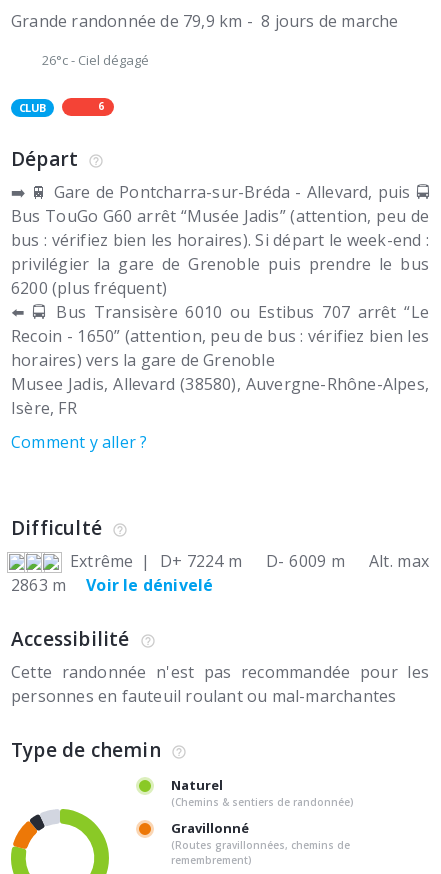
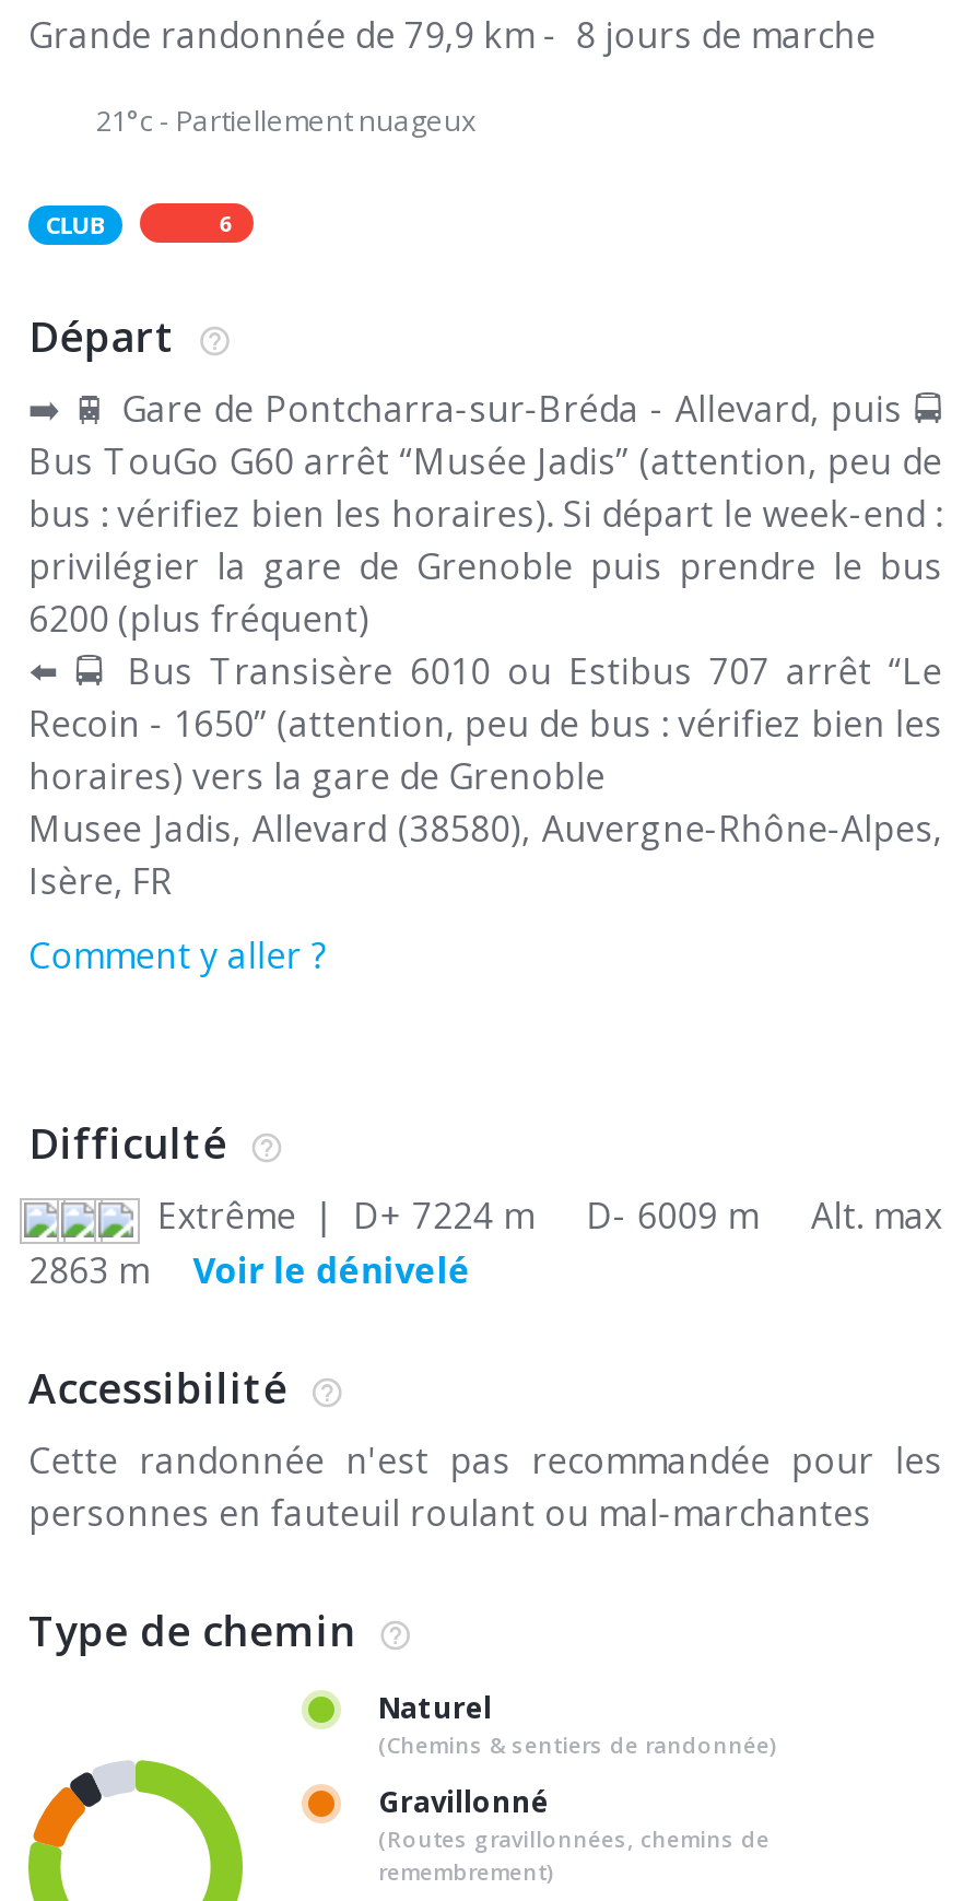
- 26°c - Ciel dégagé
+ 21°c - Partiellement nuageux
